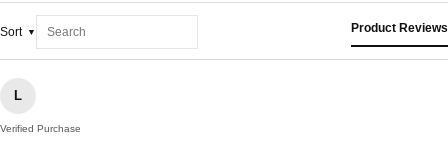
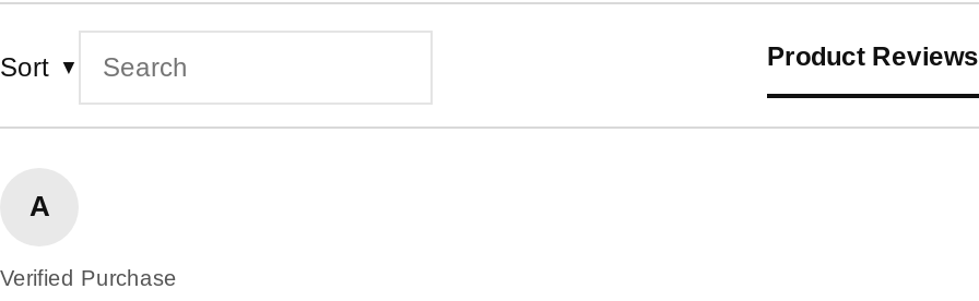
- L
+ A
